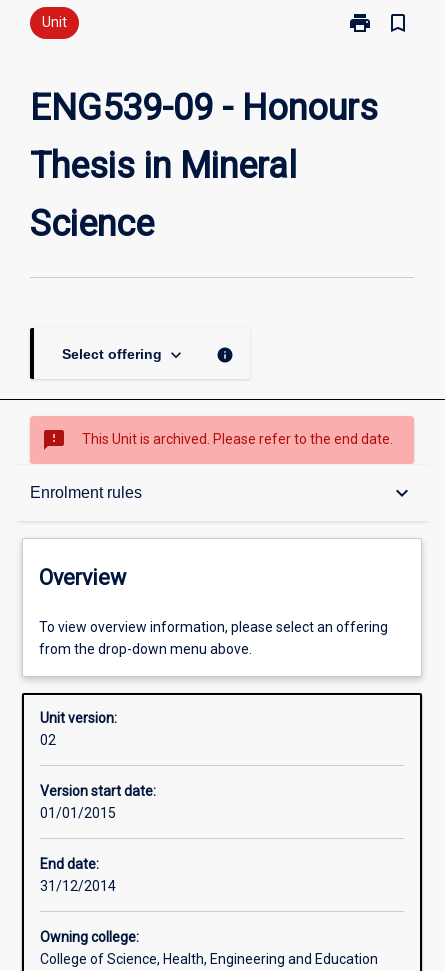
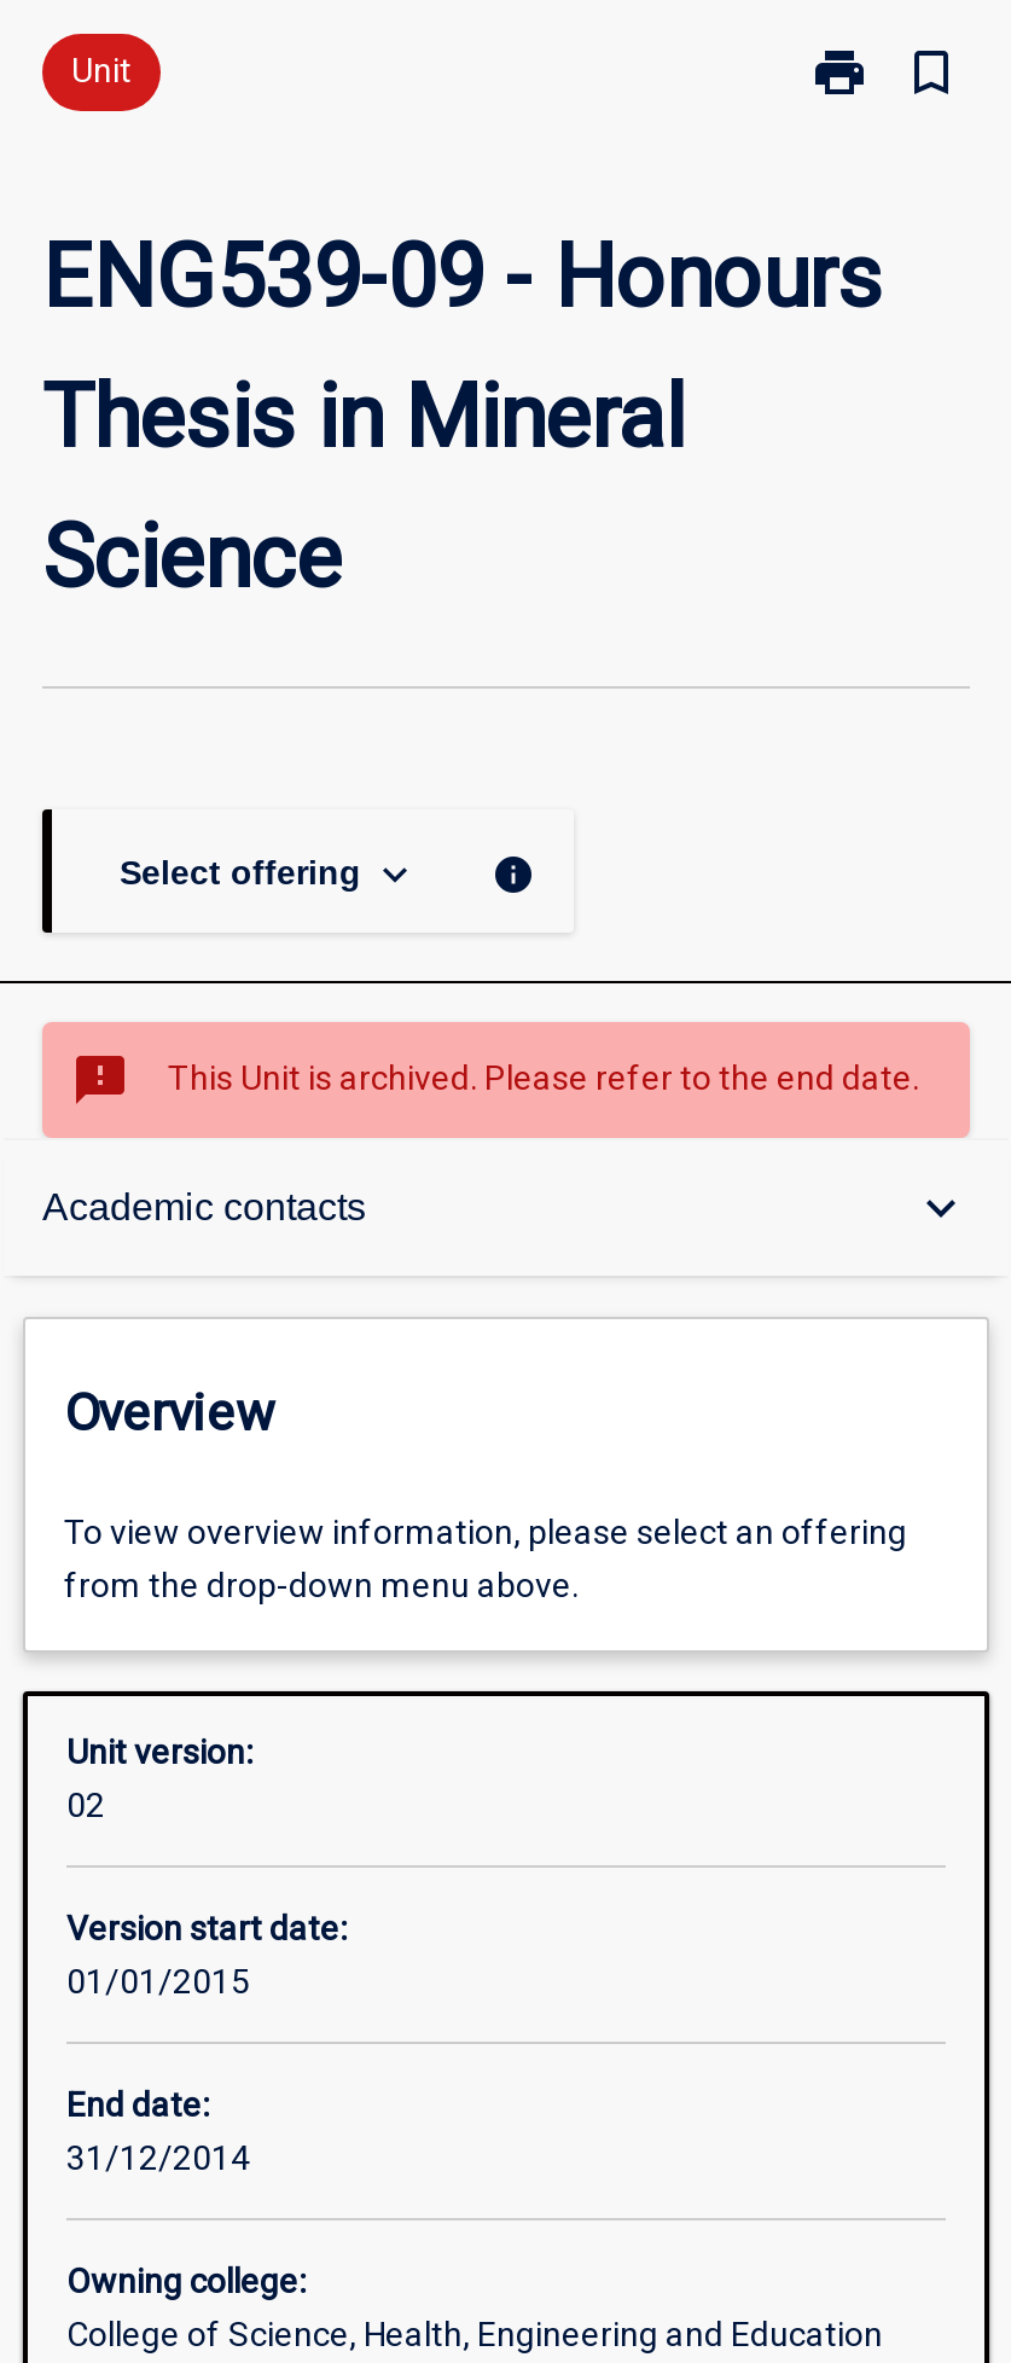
- Enrolment rules
+ Academic contacts
